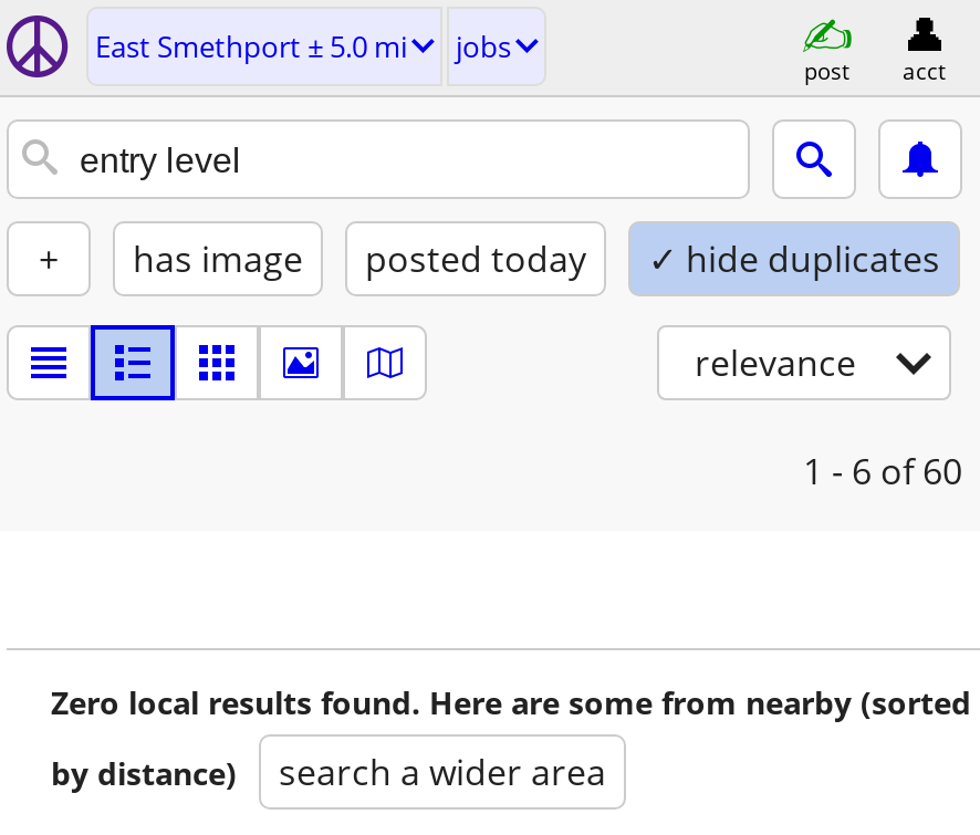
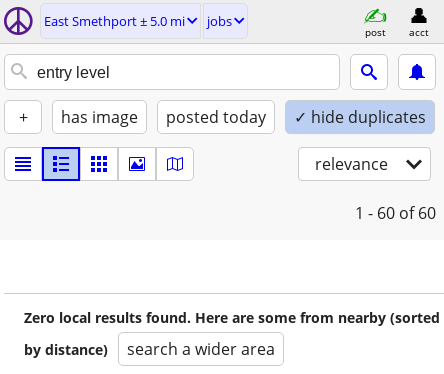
- 1 - 6 of 60
+ 1 - 60 of 60
